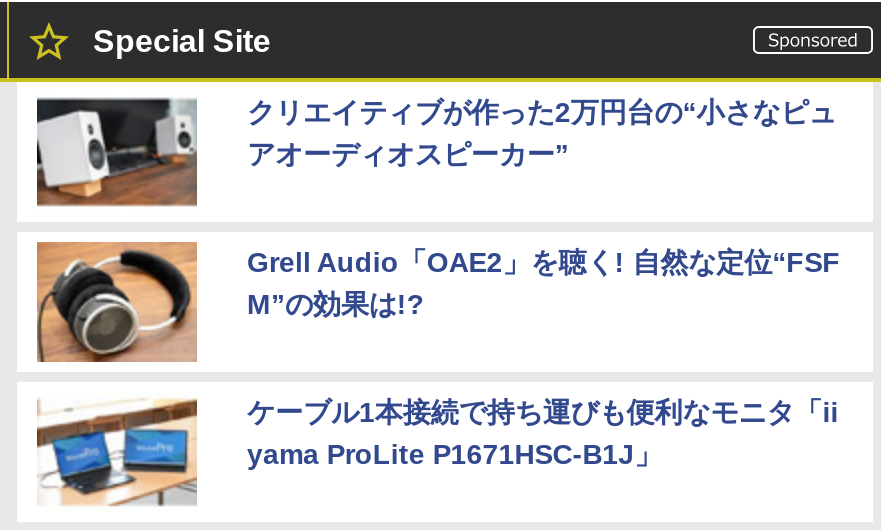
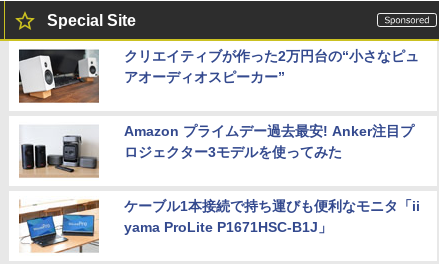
- [image]
- Grell Audio「OAE2」を聴く! 自然な定位“FSF
- M”の効果は!?
+ [image]
+ Amazon プライムデー過去最安! Anker注目プ
+ ロジェクター3モデルを使ってみた
